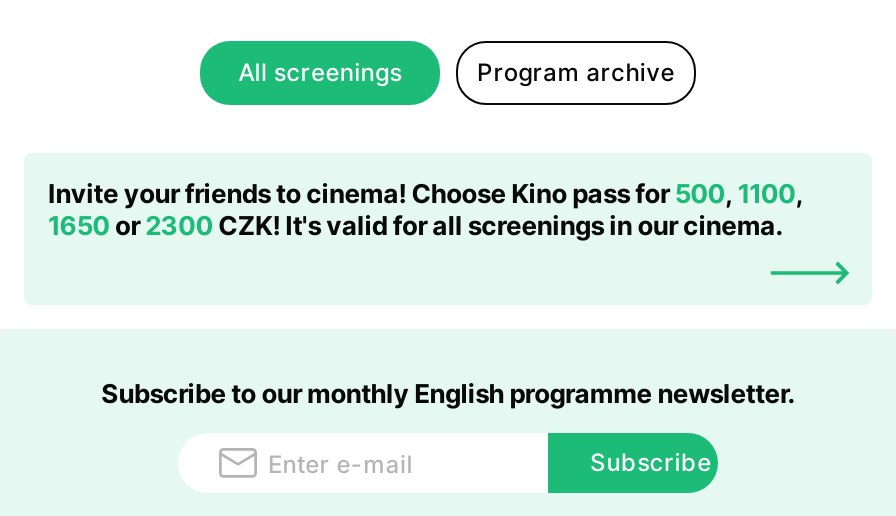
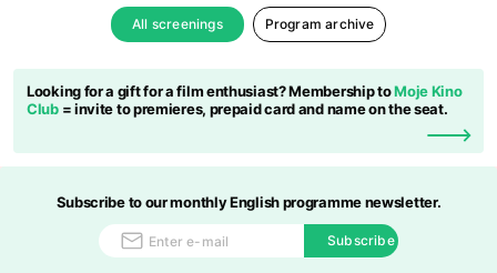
- Invite your friends to cinema! Choose Kino pass for 500, 1100,
- 1650 or 2300 CZK! It's valid for all screenings in our cinema.
+ Looking for a gift for a film enthusiast? Membership to Moje Kino
+ Club = invite to premieres, prepaid card and name on the seat.
